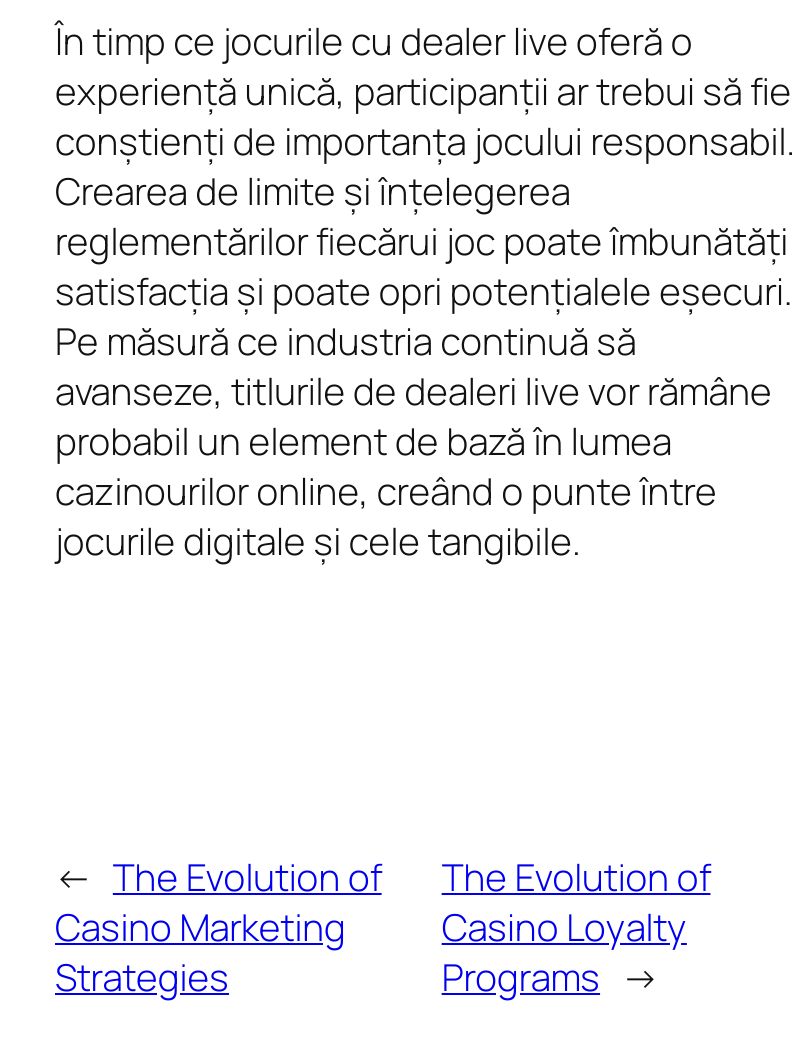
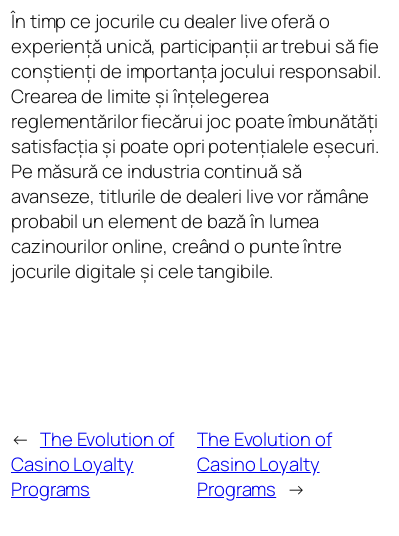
- Casino Marketing
- Strategies
+ Casino Loyalty
+ Programs
